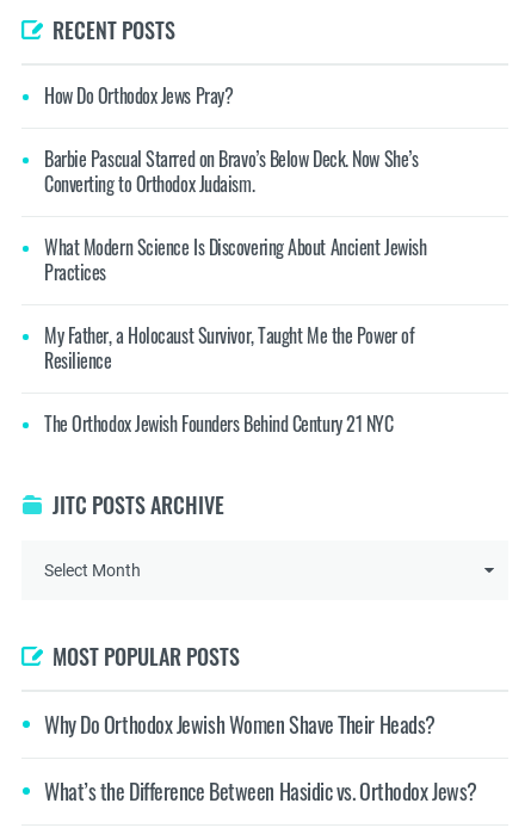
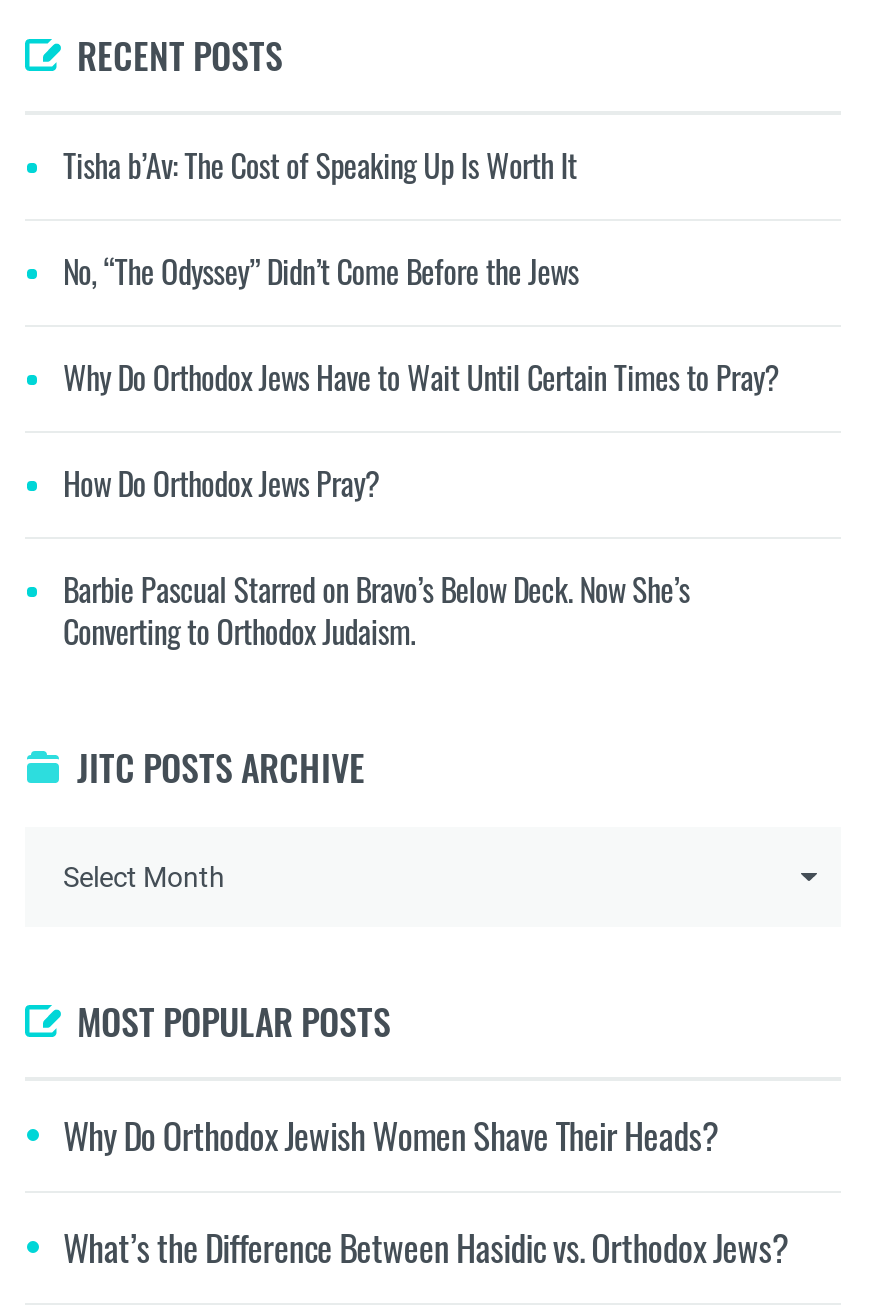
+ Tisha b’Av: The Cost of Speaking Up Is Worth It
+ No, “The Odyssey” Didn’t Come Before the Jews
+ Why Do Orthodox Jews Have to Wait Until Certain Times to Pray?

moved down: How Do Orthodox Jews Pray? | Barbie Pascual Starred on Bravo’s Below Deck. Now She’s | Converting to Orthodox Judaism.

- What Modern Science Is Discovering About Ancient Jewish
- Practices
- My Father, a Holocaust Survivor, Taught Me the Power of
- Resilience
- The Orthodox Jewish Founders Behind Century 21 NYC
